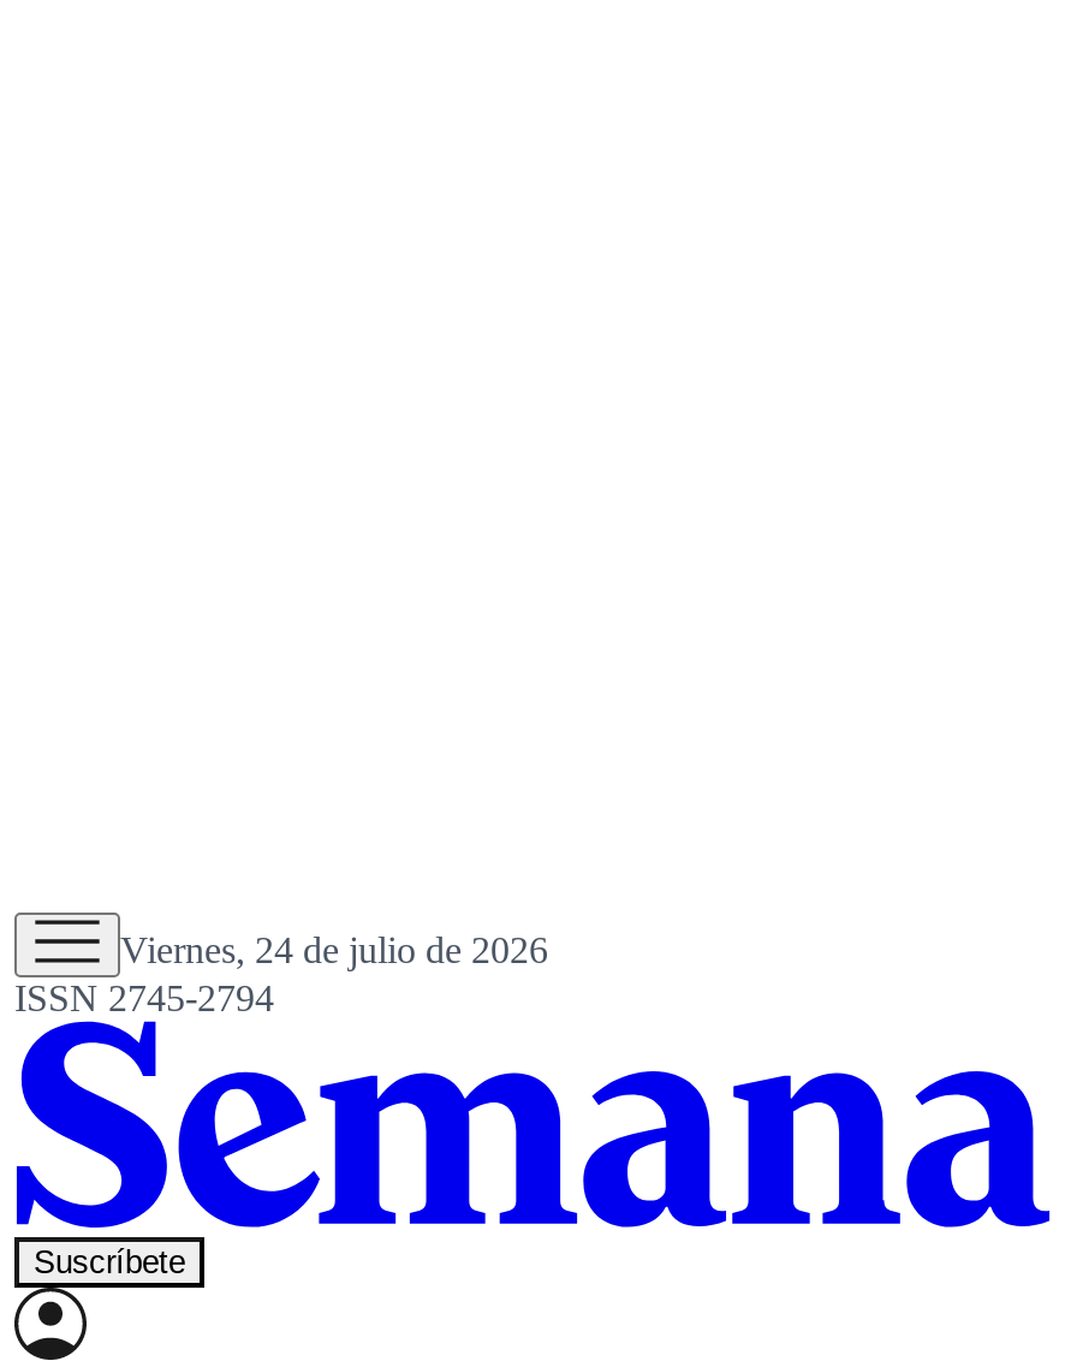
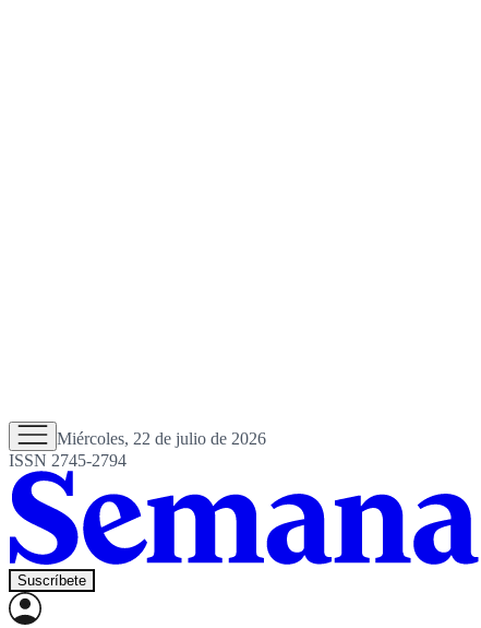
- Viernes, 24 de julio de 2026
+ Miércoles, 22 de julio de 2026
